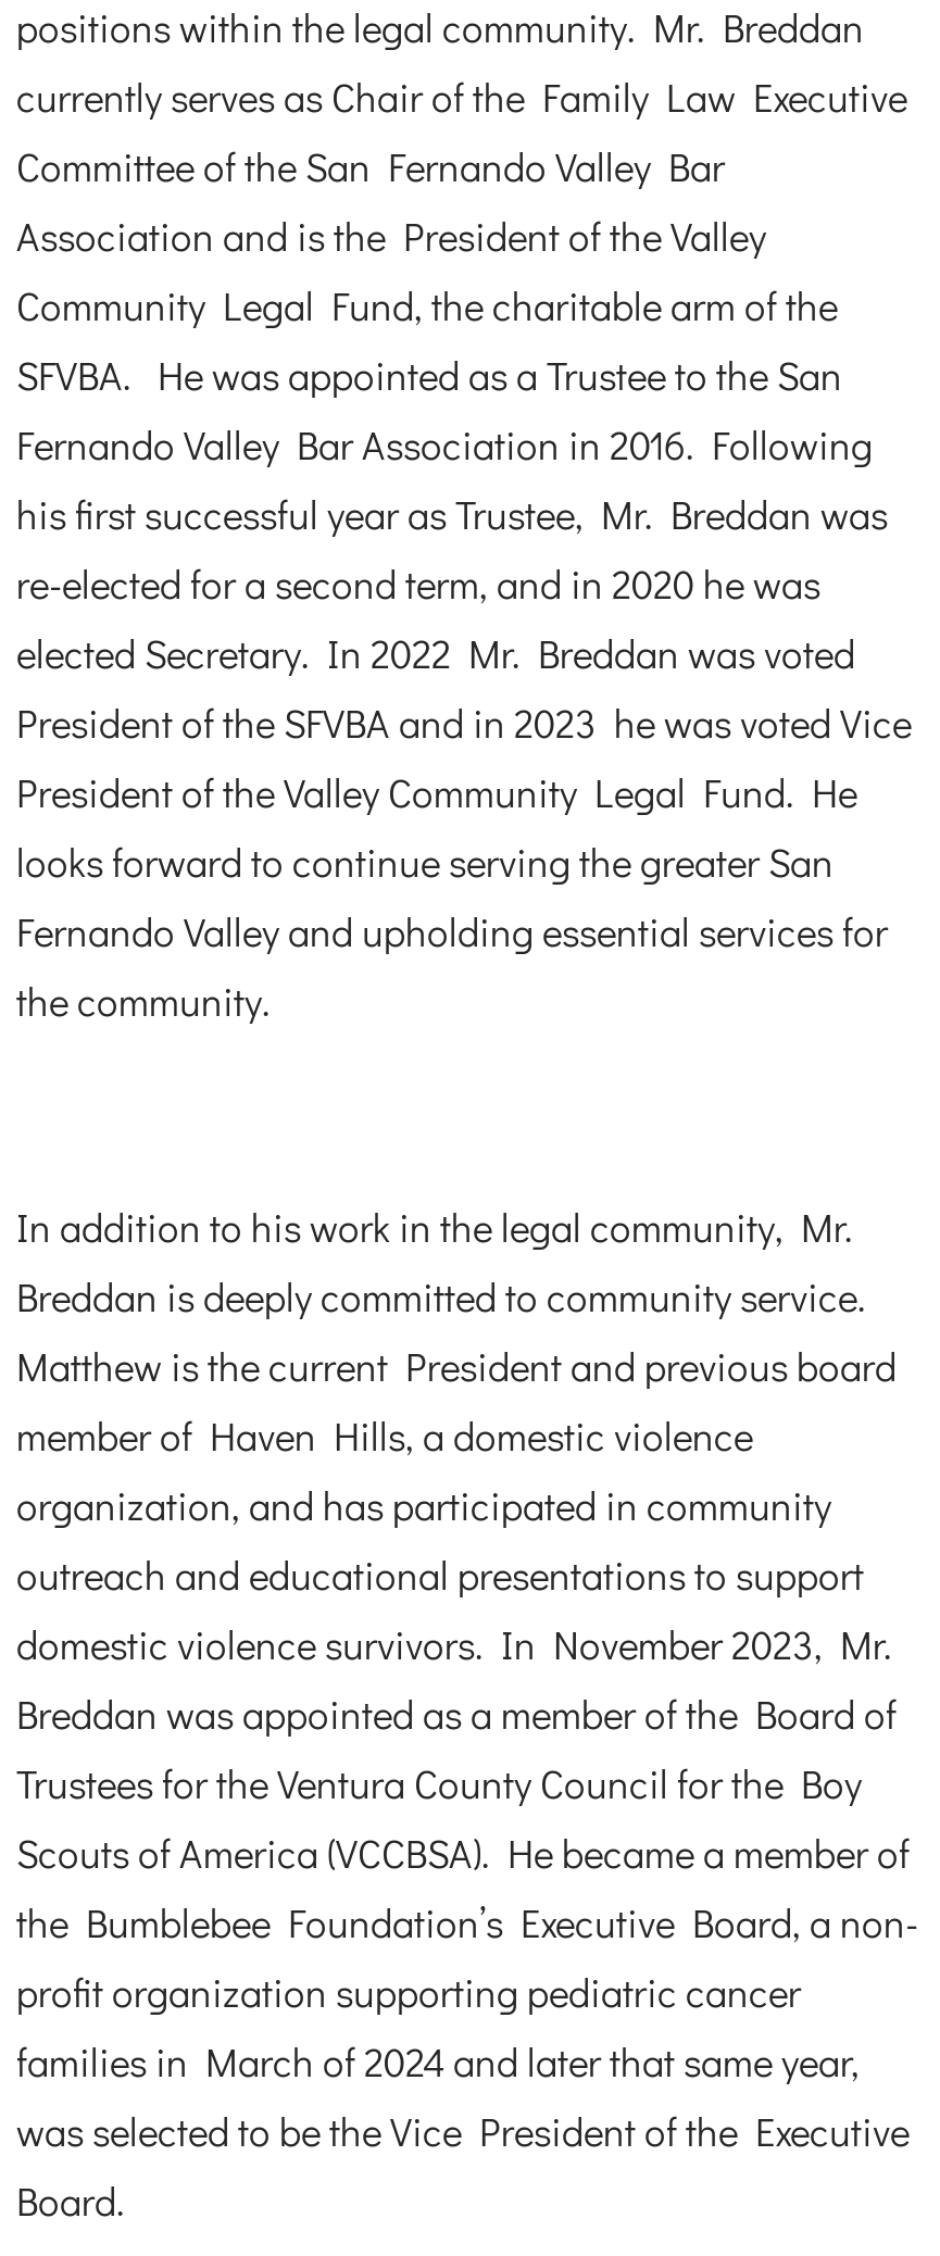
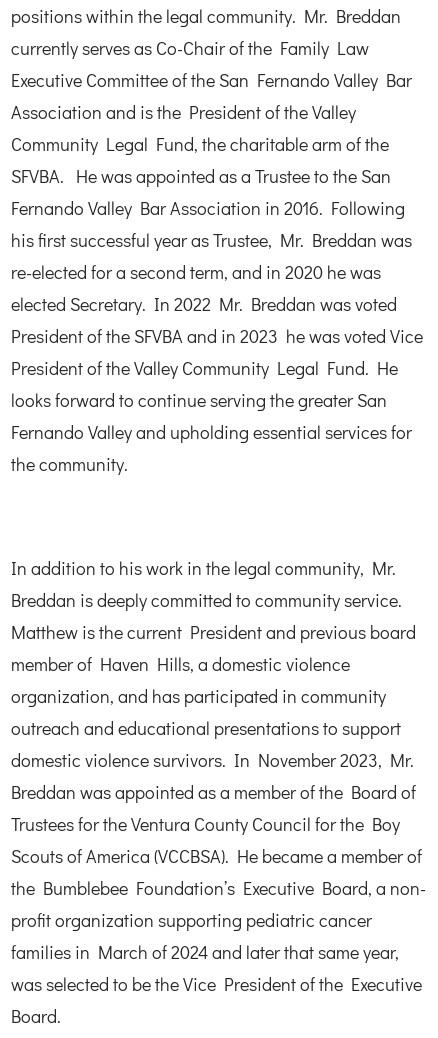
- currently serves as Chair of the Family Law Executive
+ currently serves as Co-Chair of the Family Law

- Committee of the San Fernando Valley Bar
+ Executive Committee of the San Fernando Valley Bar
